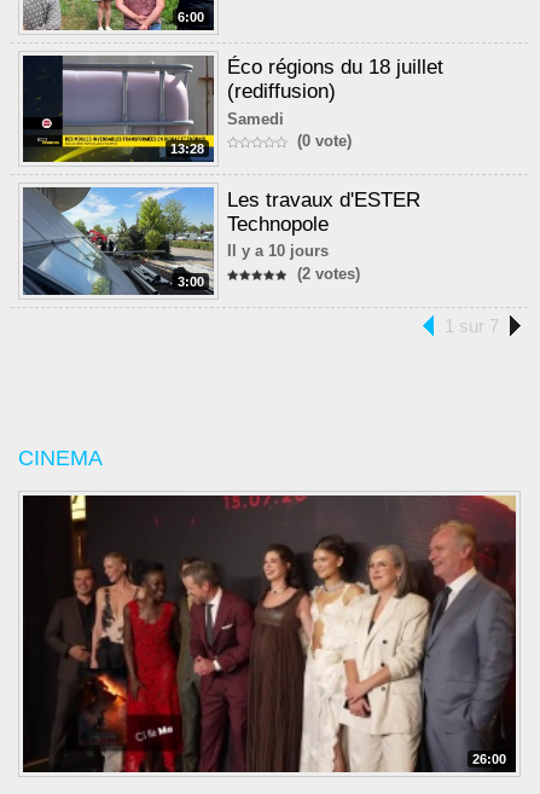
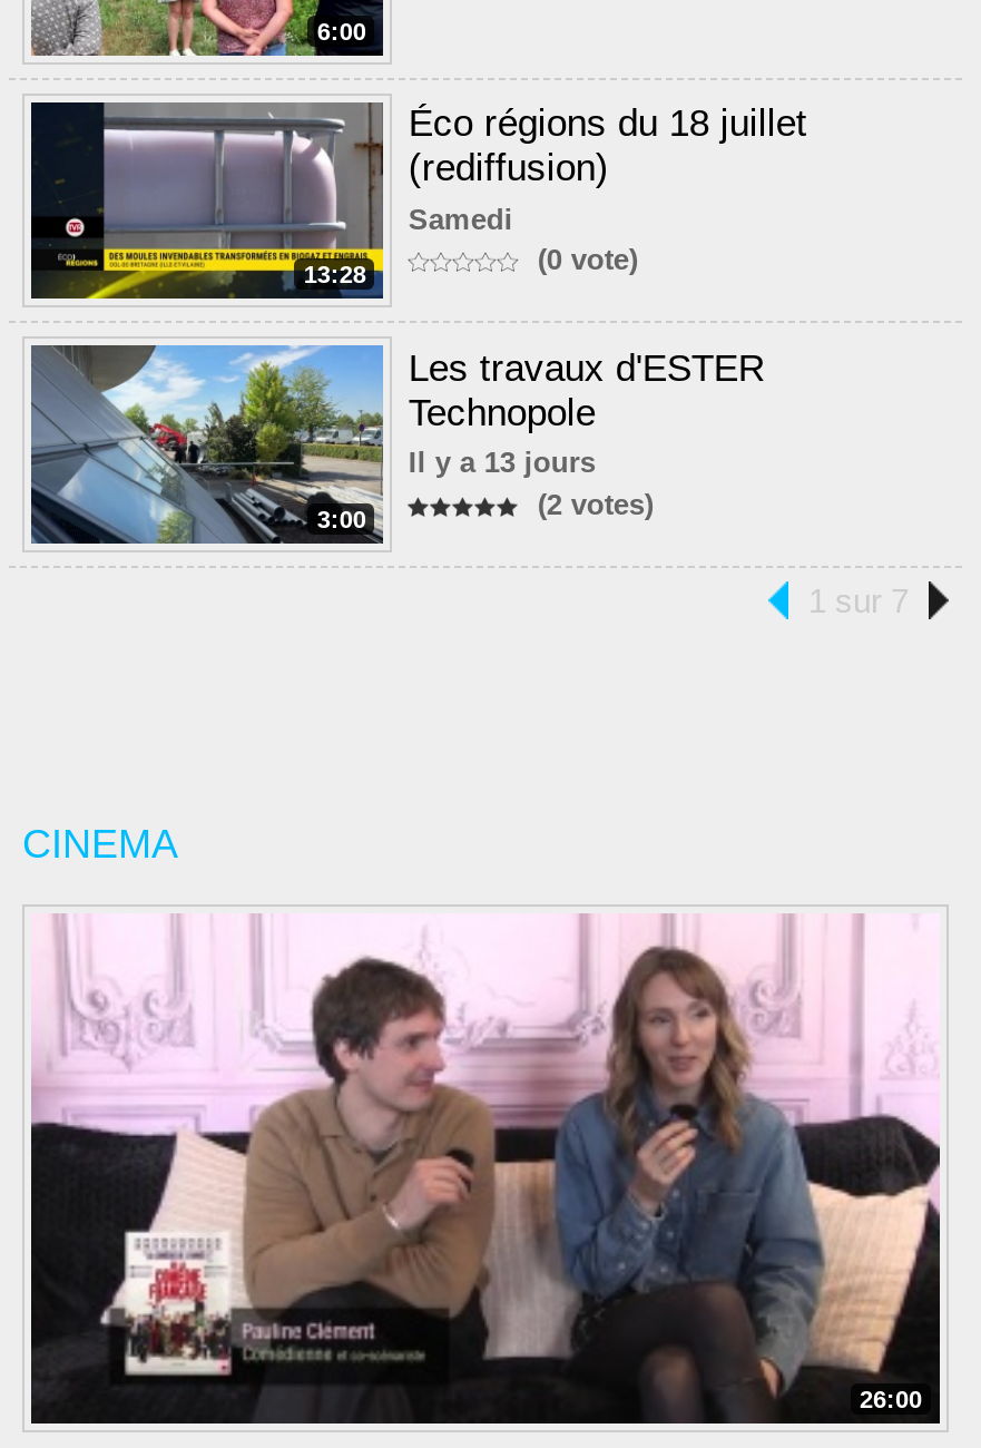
- Il y a 10 jours
+ Il y a 13 jours

- [image]
+ [image]
